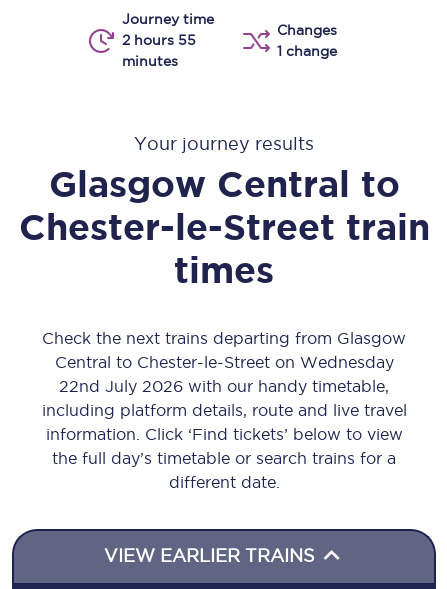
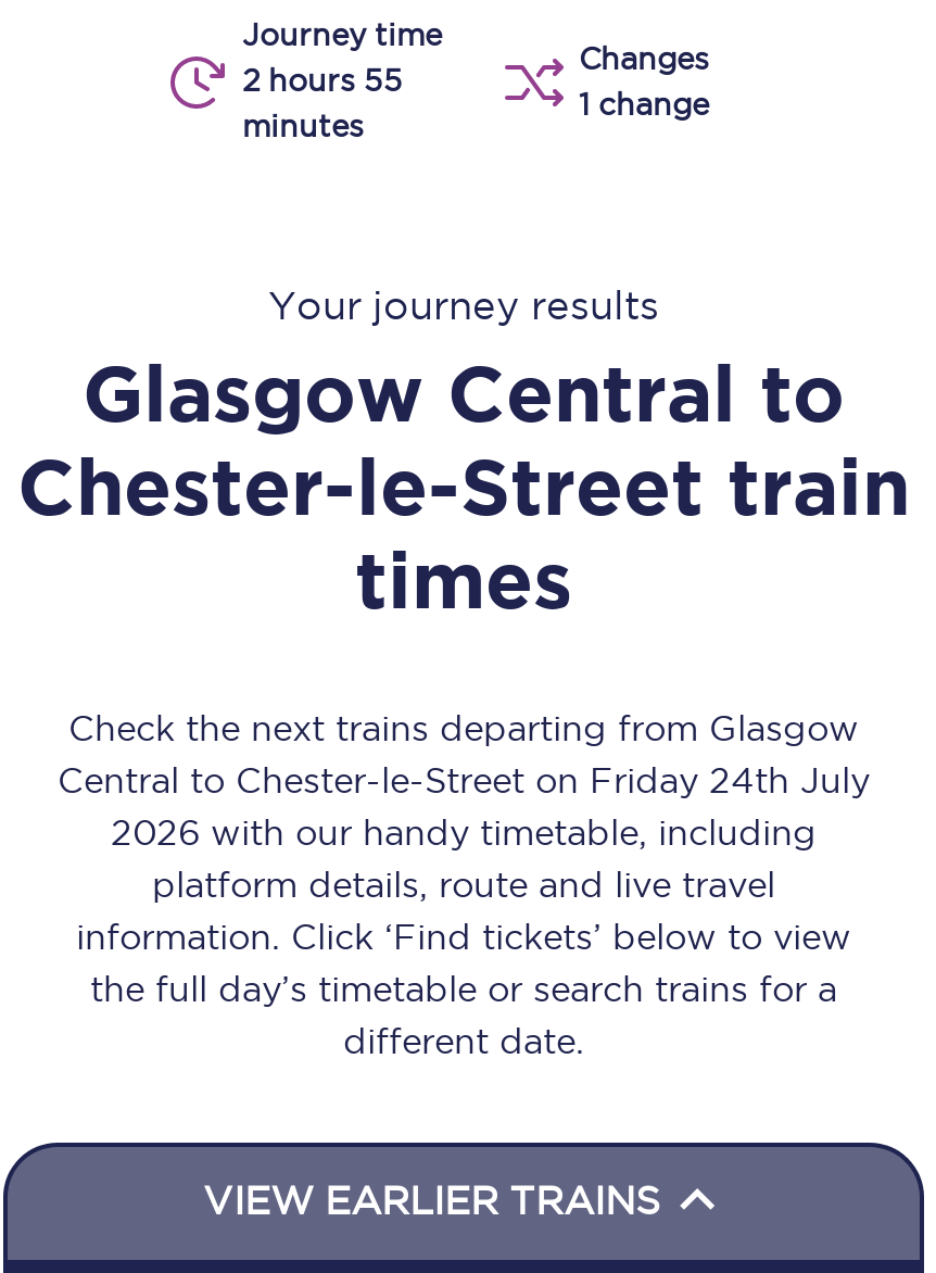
- Central to Chester-le-Street on Wednesday
- 22nd July 2026 with our handy timetable,
- including platform details, route and live travel
+ Central to Chester-le-Street on Friday 24th July
+ 2026 with our handy timetable, including
+ platform details, route and live travel
